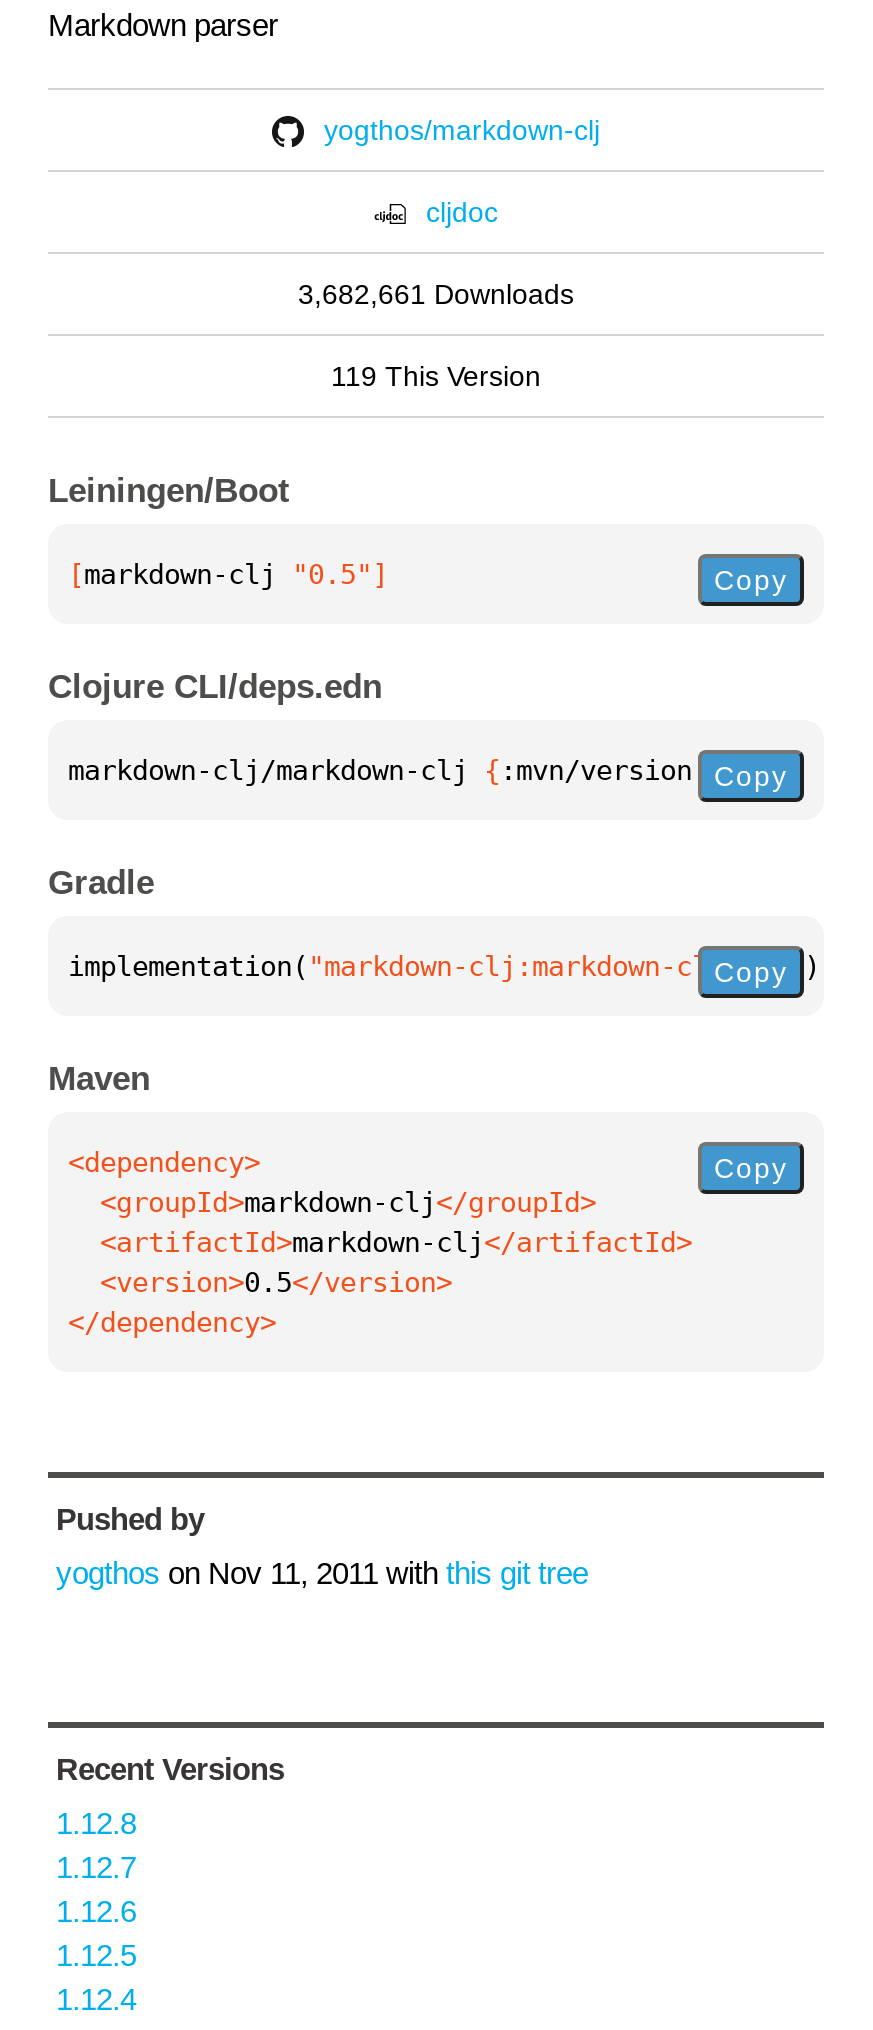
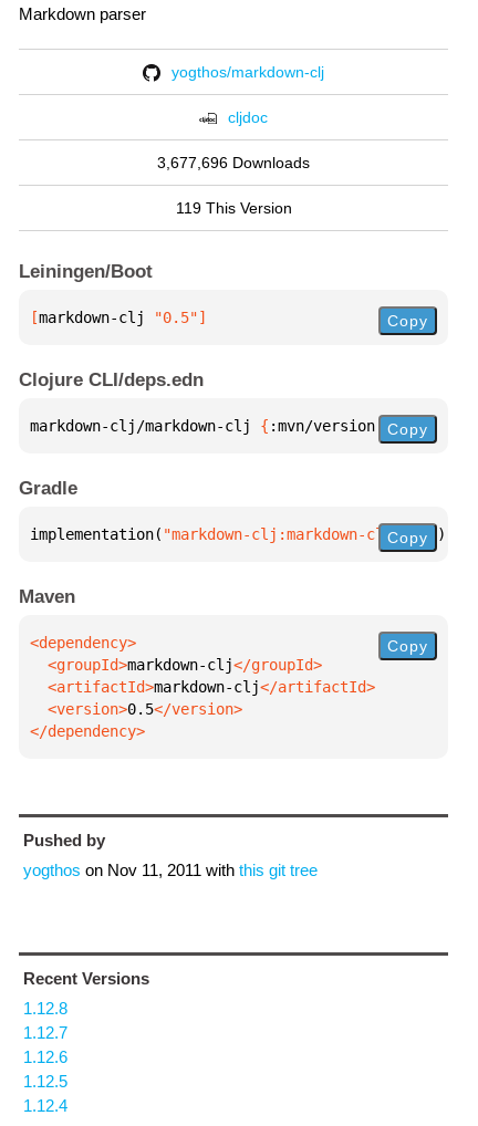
- 3,682,661 Downloads
+ 3,677,696 Downloads
